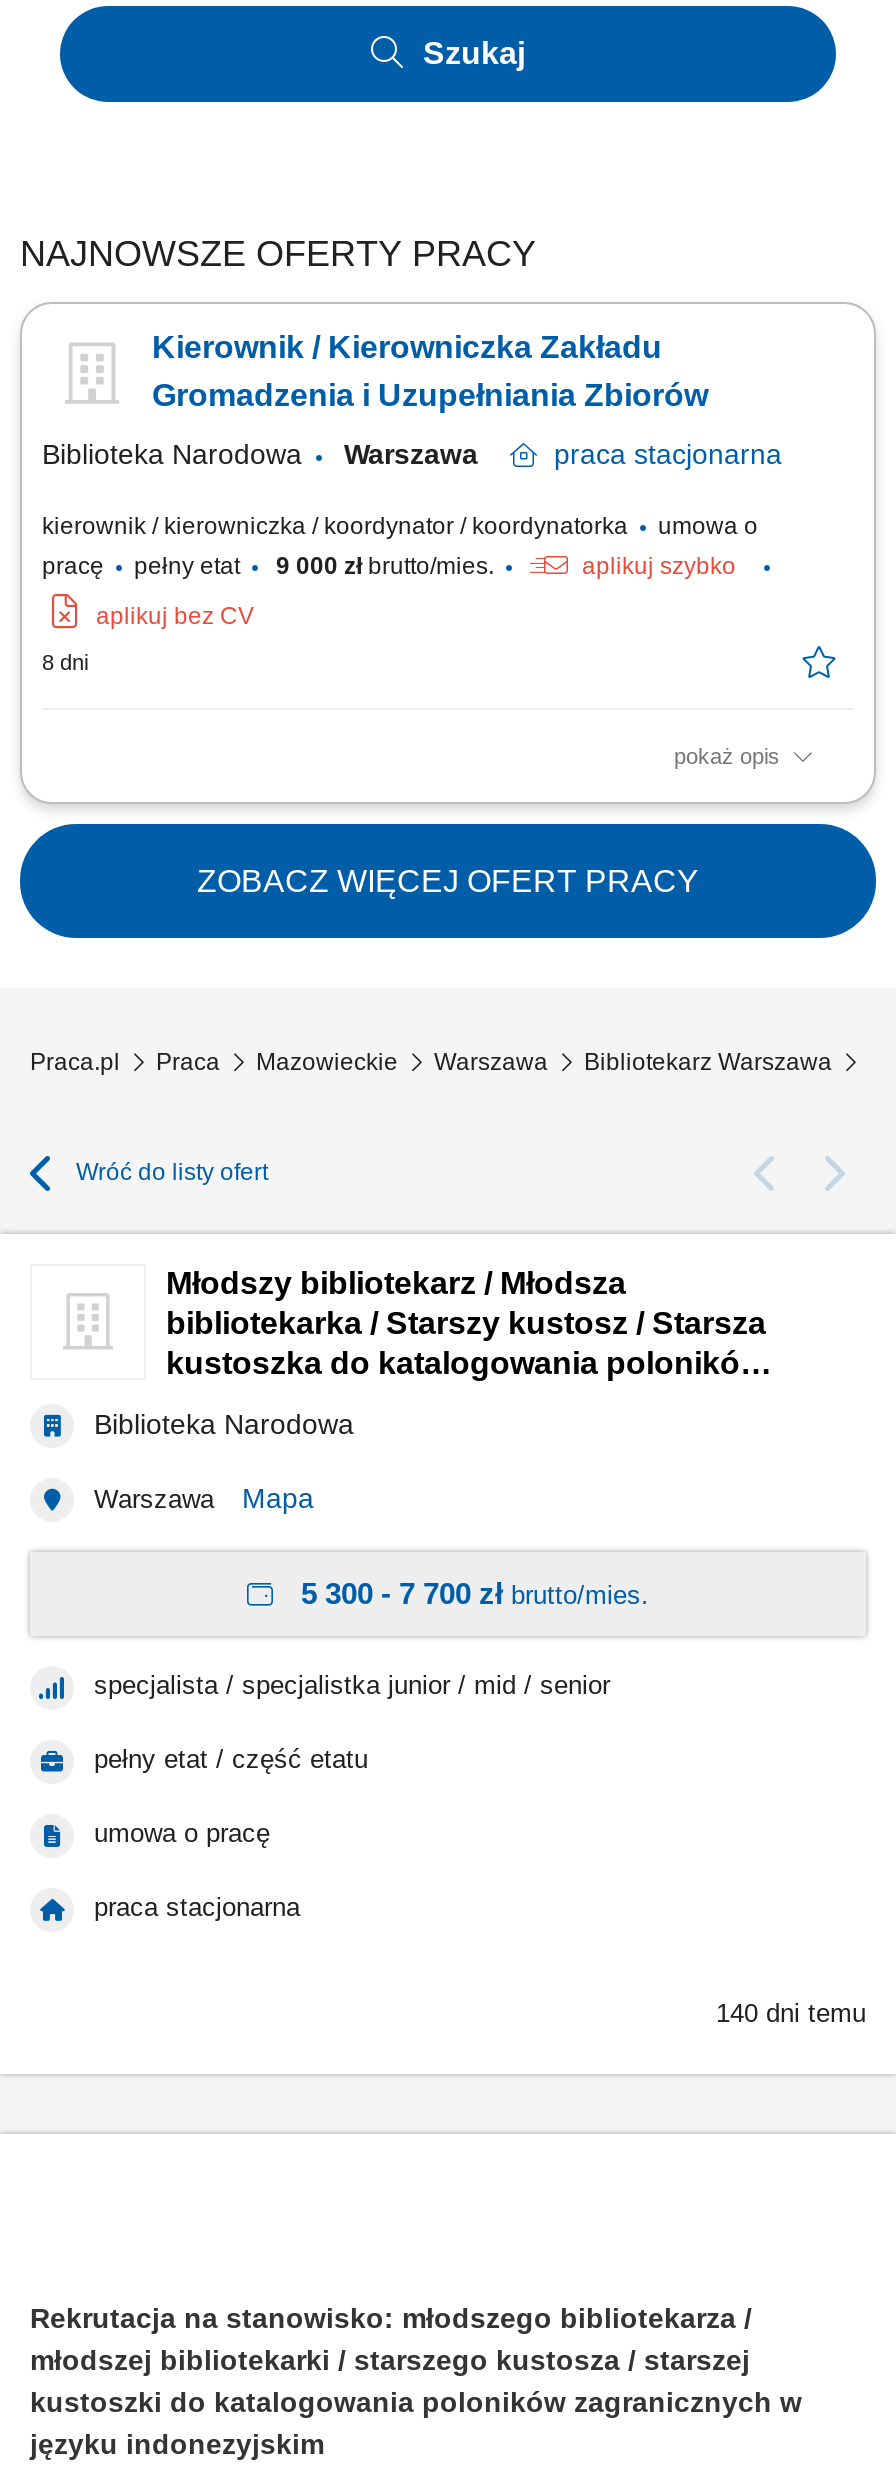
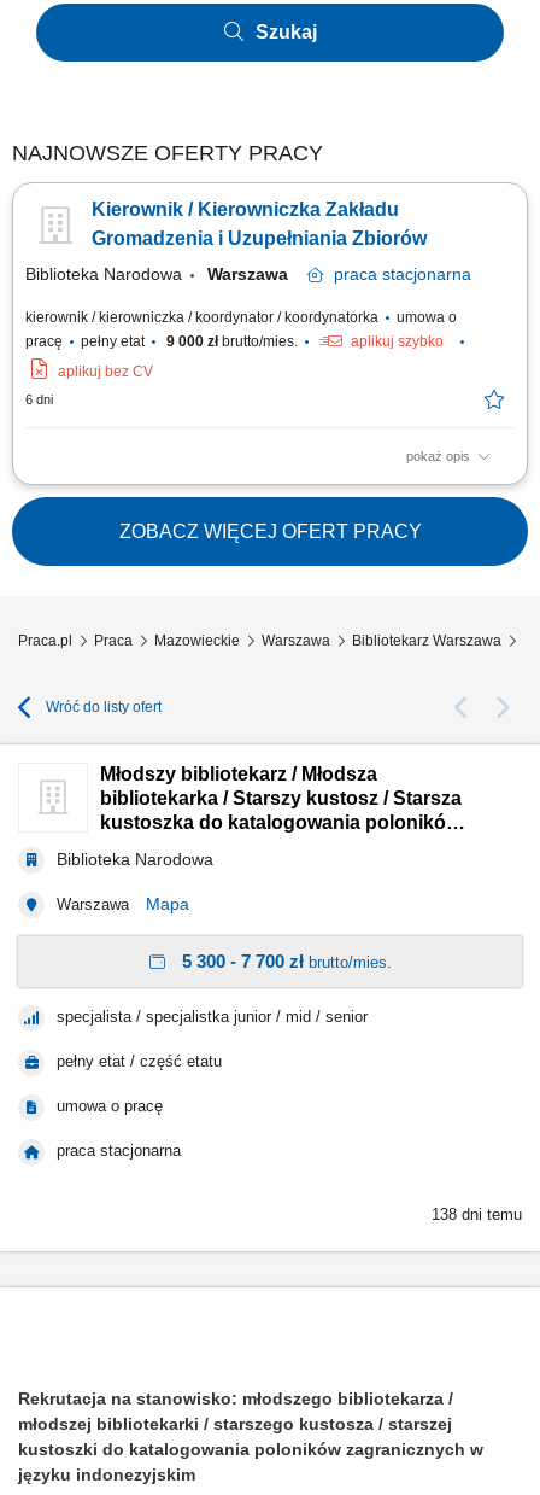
- 8 dni
+ 6 dni

- 140 dni temu
+ 138 dni temu
